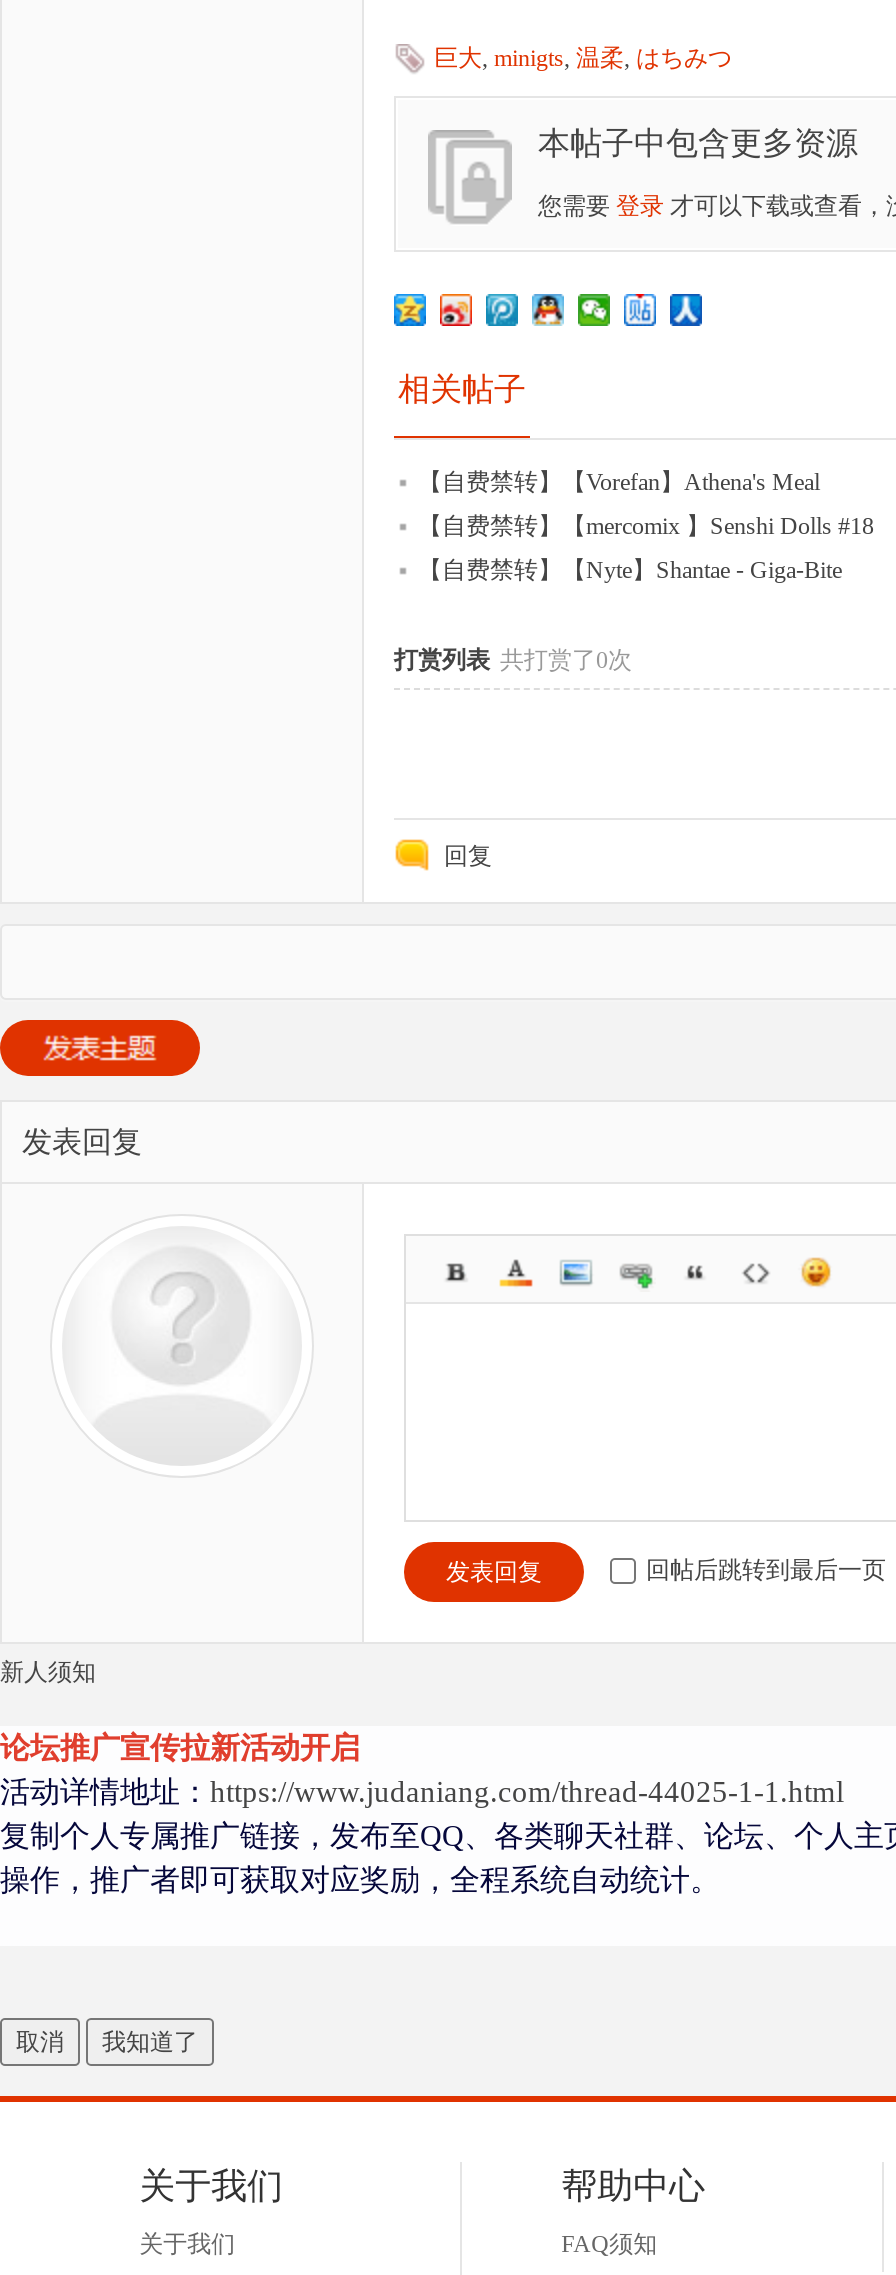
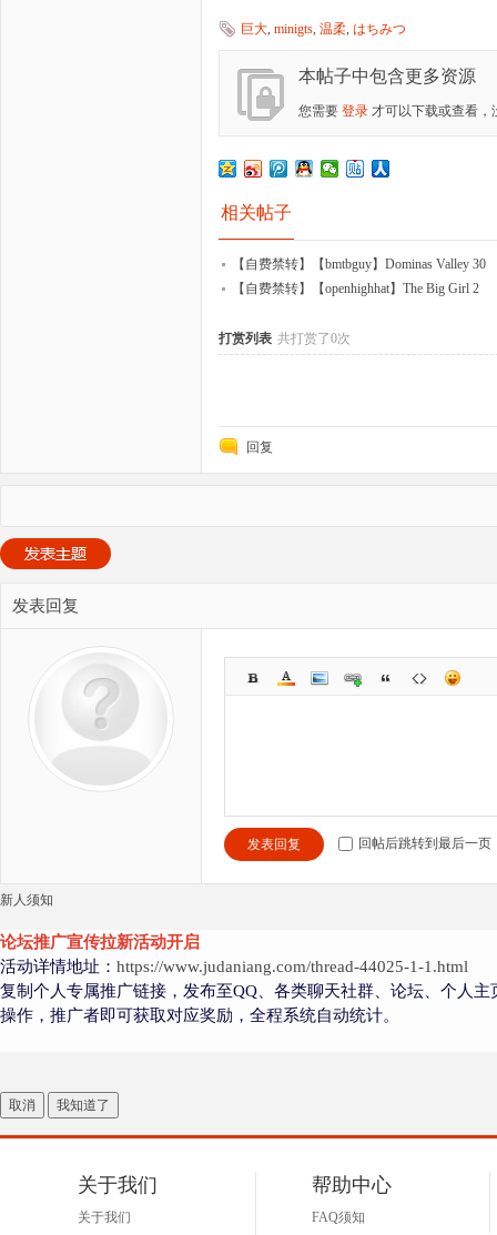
- 【自费禁转】【Vorefan】Athena's Meal
- 【自费禁转】【mercomix 】Senshi Dolls #18
- 【自费禁转】【Nyte】Shantae - Giga-Bite
+ 【自费禁转】【bmtbguy】Dominas Valley 30
+ 【自费禁转】【openhighhat】The Big Girl 2
